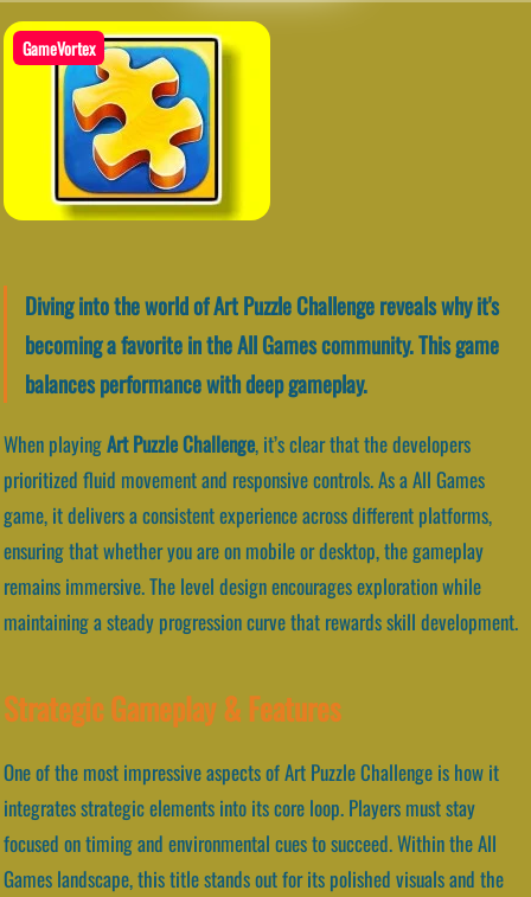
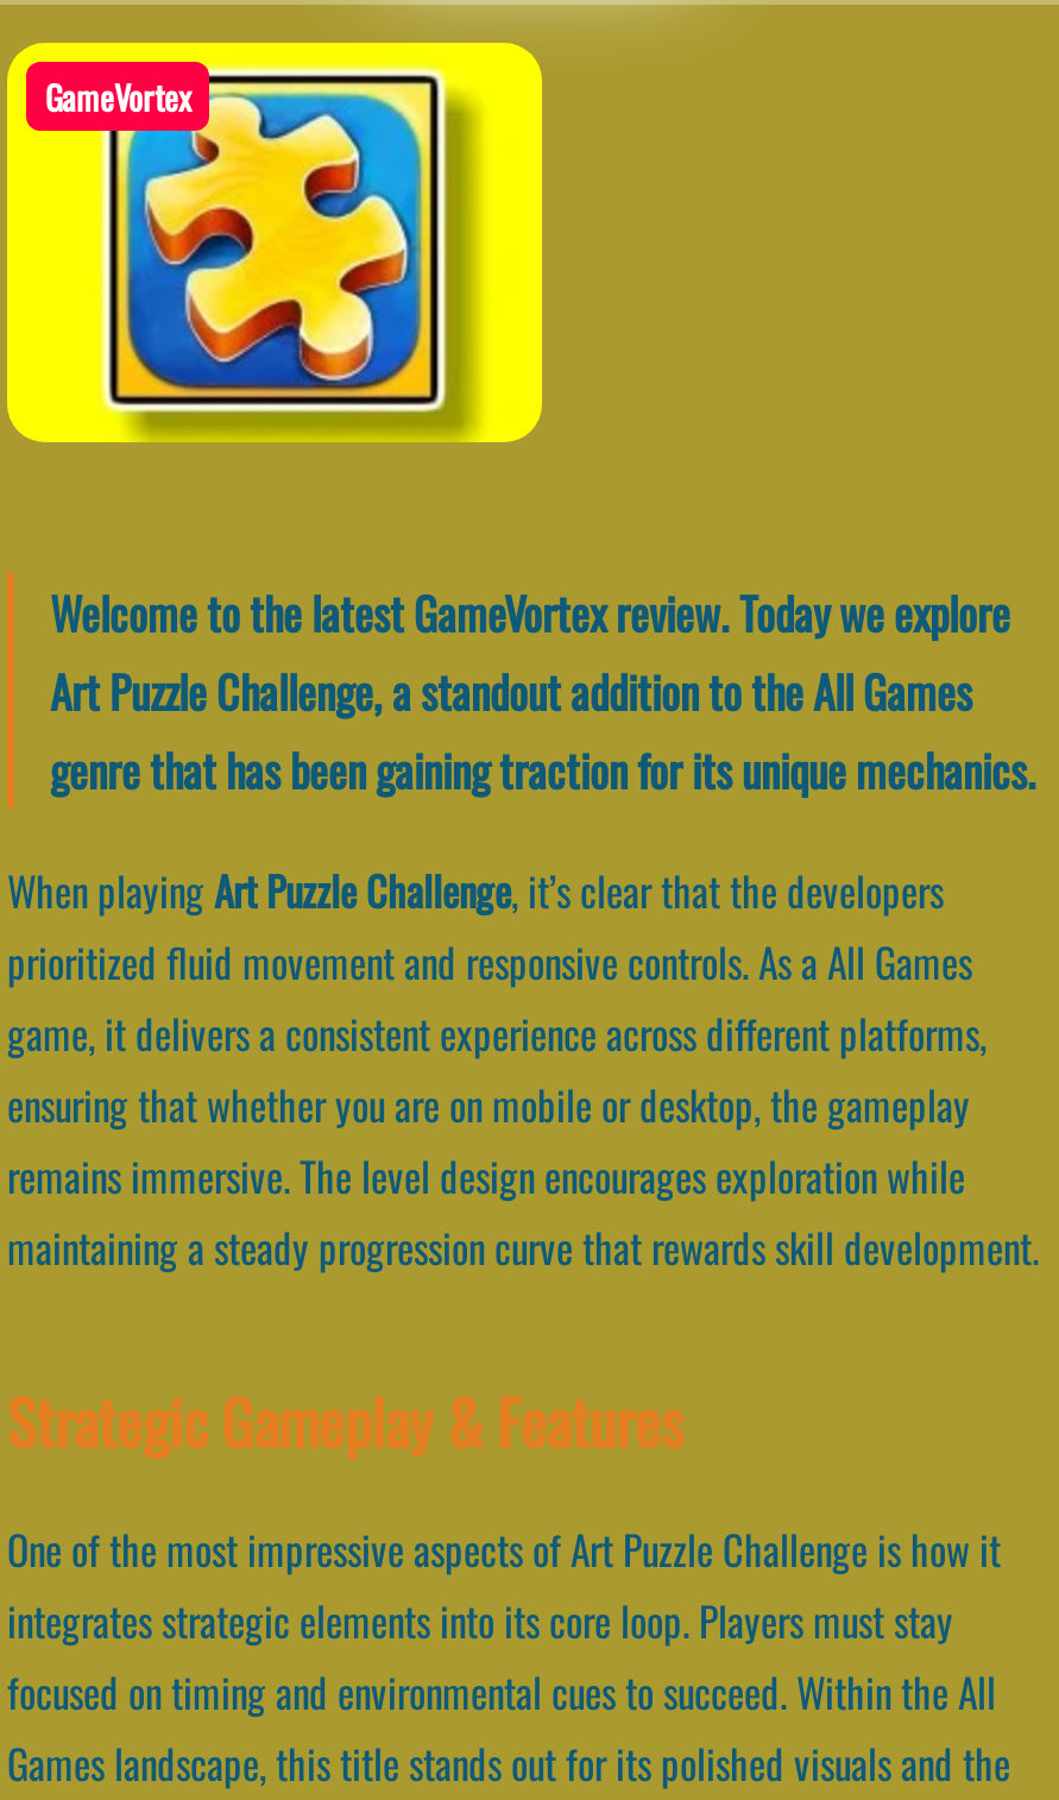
- Diving into the world of Art Puzzle Challenge reveals why it's
- becoming a favorite in the All Games community. This game
- balances performance with deep gameplay.
+ Welcome to the latest GameVortex review. Today we explore
+ Art Puzzle Challenge, a standout addition to the All Games
+ genre that has been gaining traction for its unique mechanics.
